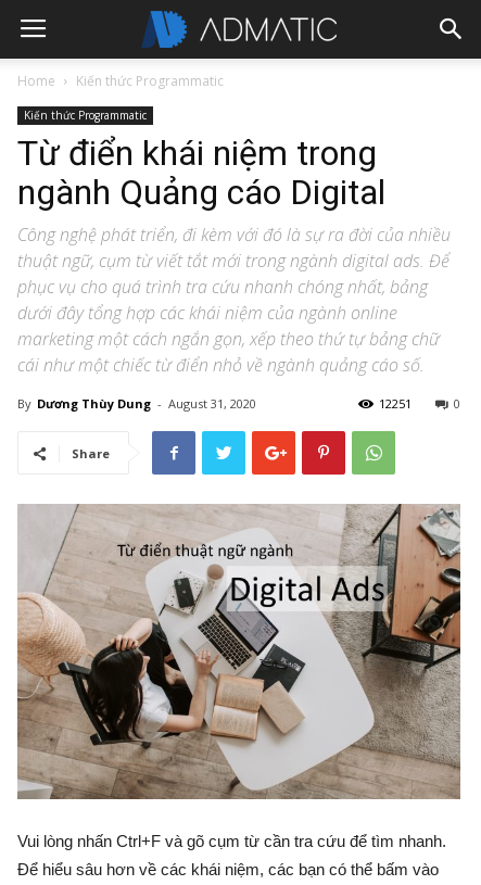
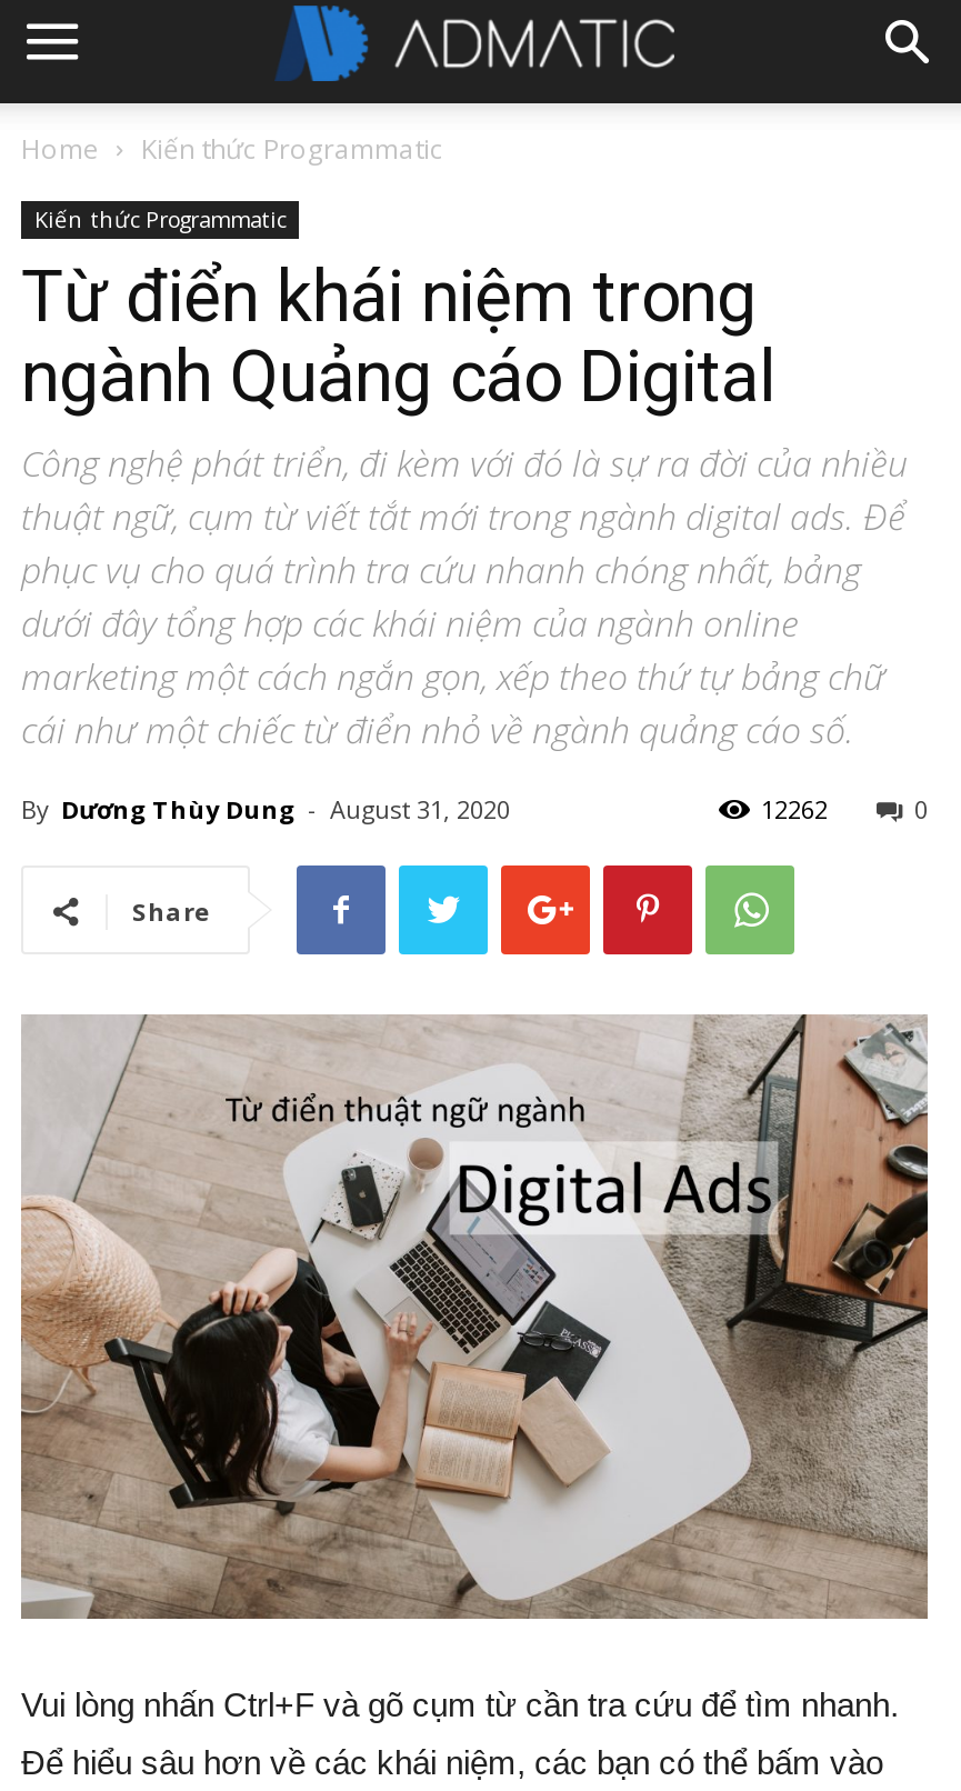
- 12251
+ 12262
